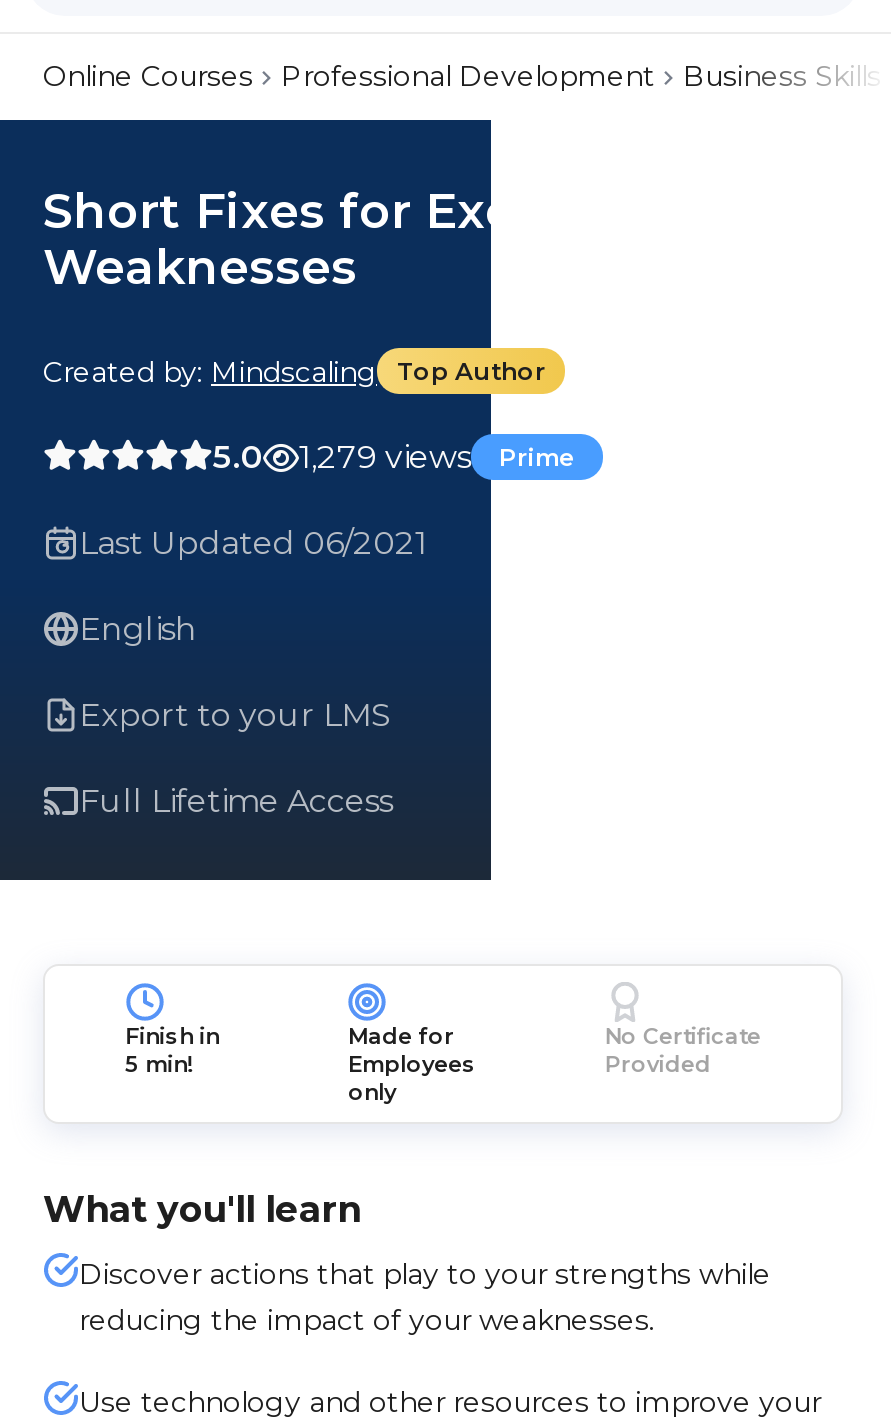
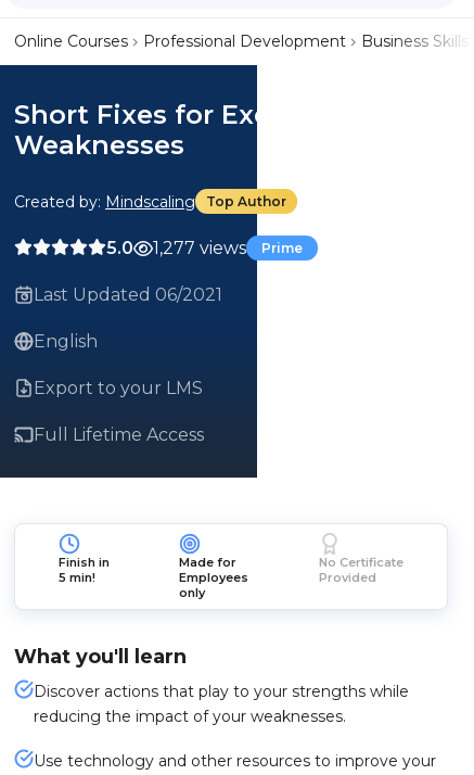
- 5.0 1,279 views Prime
+ 5.0 1,277 views Prime
